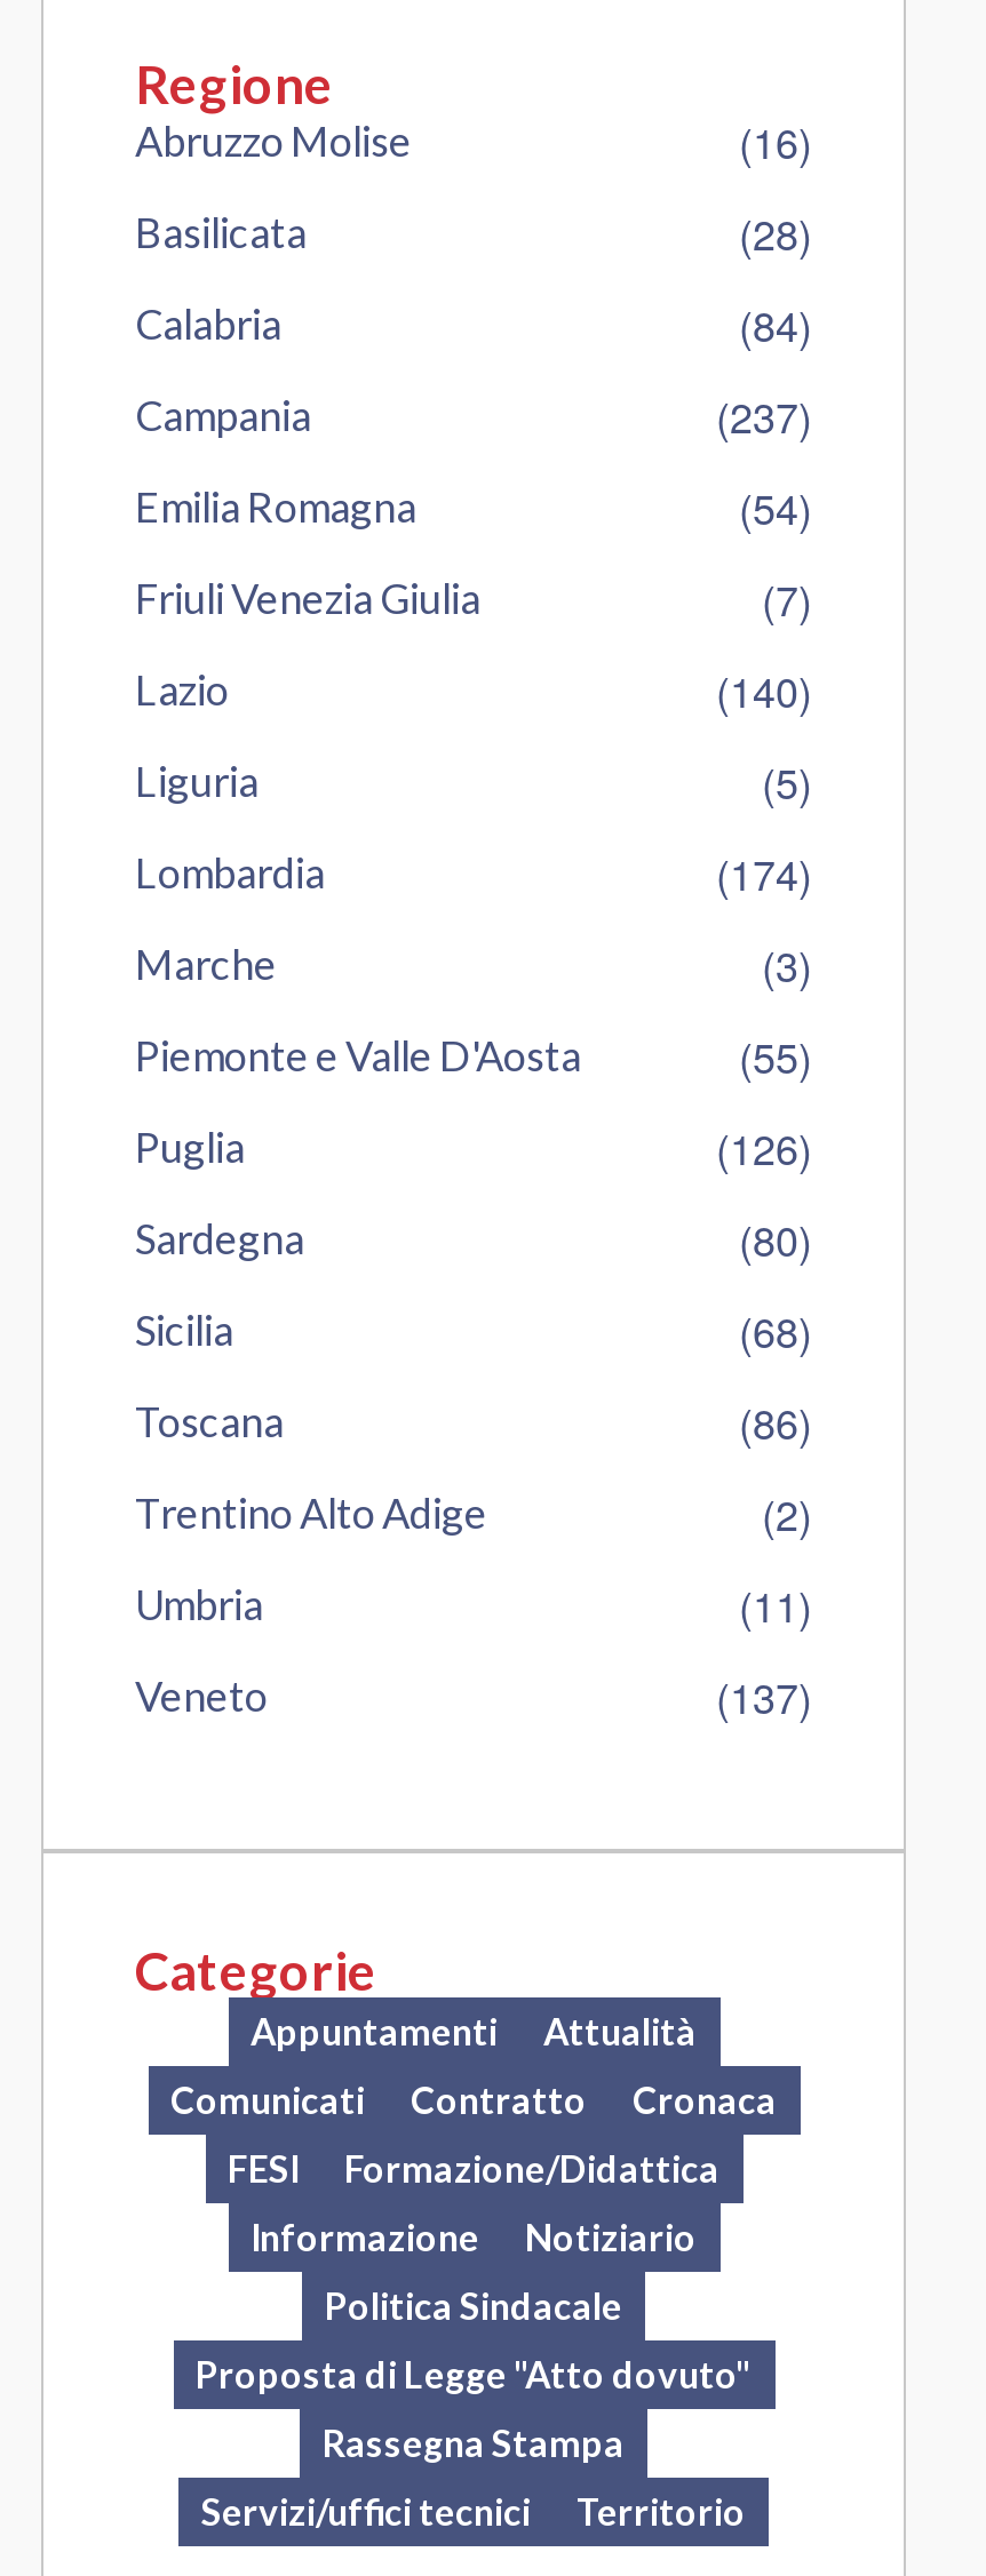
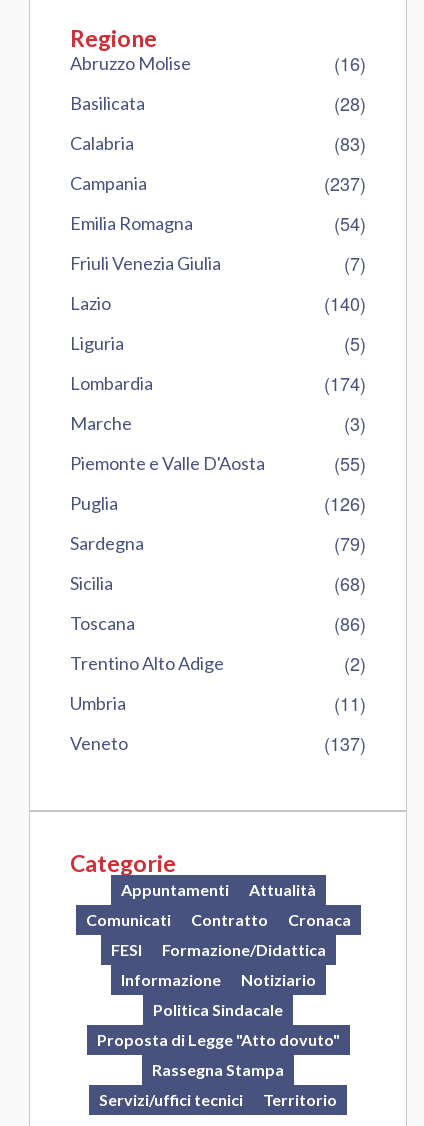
- (84)
+ (83)

- (80)
+ (79)
